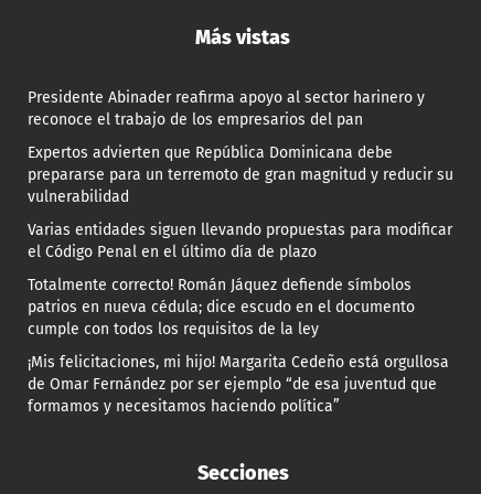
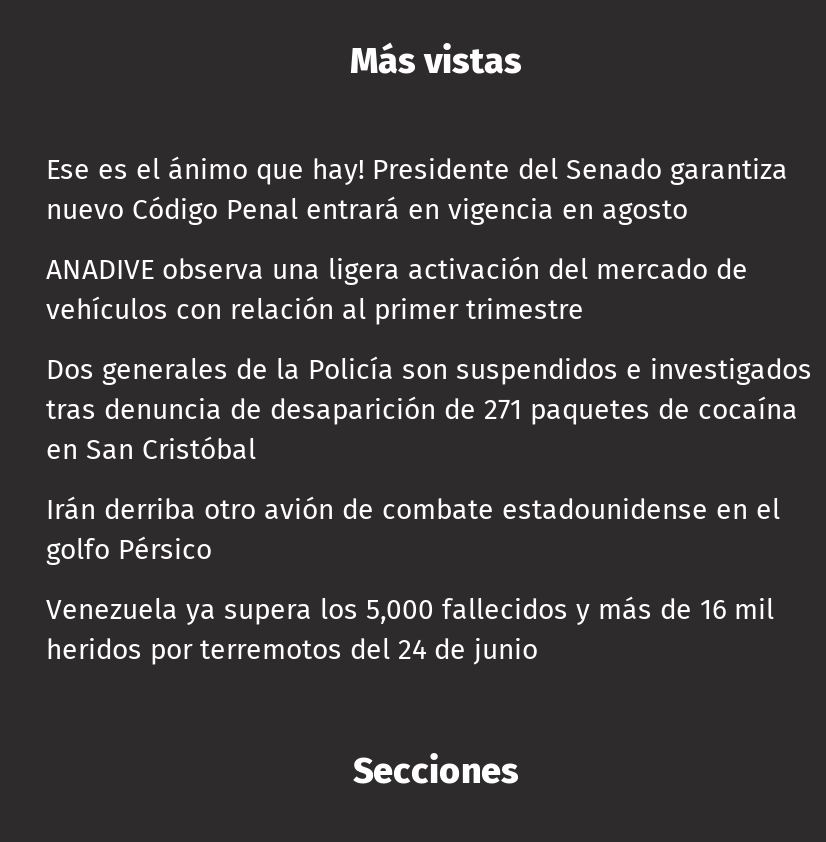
- Presidente Abinader reafirma apoyo al sector harinero y
- reconoce el trabajo de los empresarios del pan
+ Ese es el ánimo que hay! Presidente del Senado garantiza
+ nuevo Código Penal entrará en vigencia en agosto

- Expertos advierten que República Dominicana debe
- prepararse para un terremoto de gran magnitud y reducir su
- vulnerabilidad
+ ANADIVE observa una ligera activación del mercado de
+ vehículos con relación al primer trimestre

- Varias entidades siguen llevando propuestas para modificar
- el Código Penal en el último día de plazo
+ Dos generales de la Policía son suspendidos e investigados
+ tras denuncia de desaparición de 271 paquetes de cocaína
+ en San Cristóbal

- Totalmente correcto! Román Jáquez defiende símbolos
- patrios en nueva cédula; dice escudo en el documento
- cumple con todos los requisitos de la ley
+ Irán derriba otro avión de combate estadounidense en el
+ golfo Pérsico

- ¡Mis felicitaciones, mi hijo! Margarita Cedeño está orgullosa
- de Omar Fernández por ser ejemplo “de esa juventud que
- formamos y necesitamos haciendo política”
+ Venezuela ya supera los 5,000 fallecidos y más de 16 mil
+ heridos por terremotos del 24 de junio
